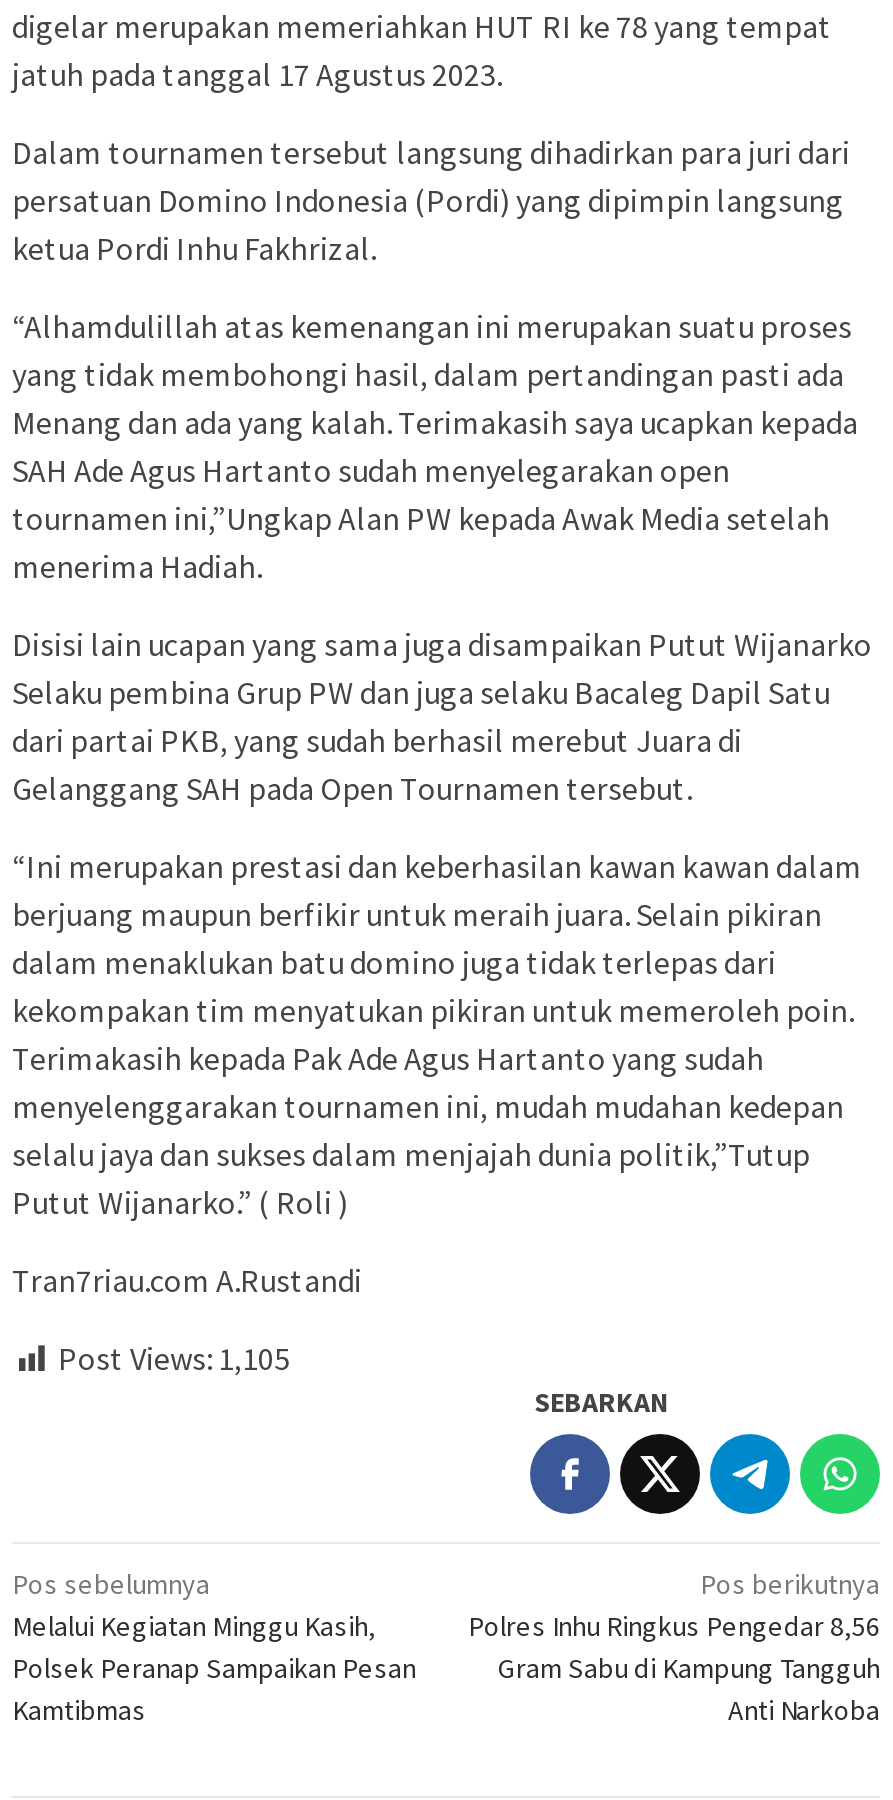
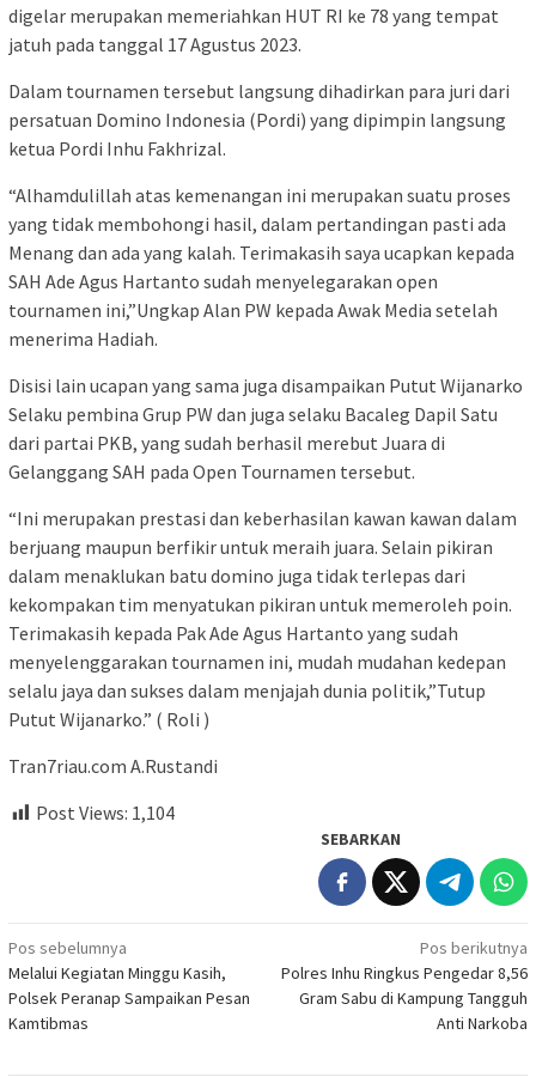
- Post Views: 1,105
+ Post Views: 1,104
